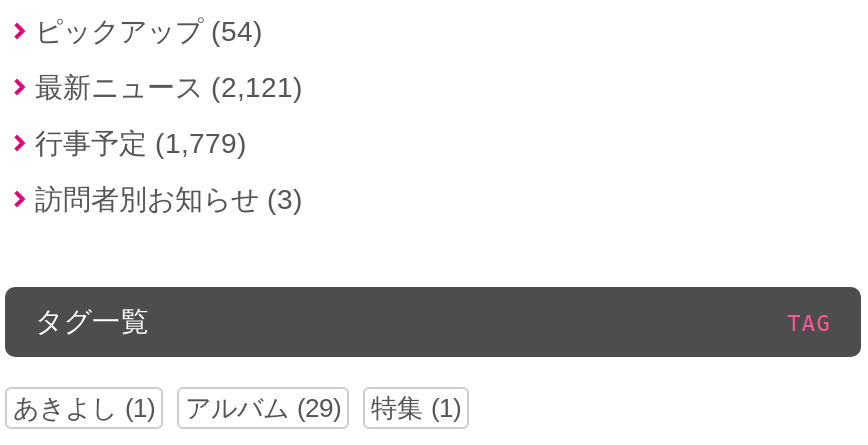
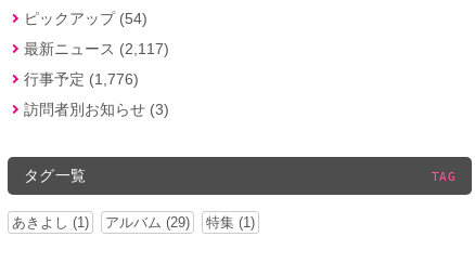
- 最新ニュース (2,121)
+ 最新ニュース (2,117)

- 行事予定 (1,779)
+ 行事予定 (1,776)
